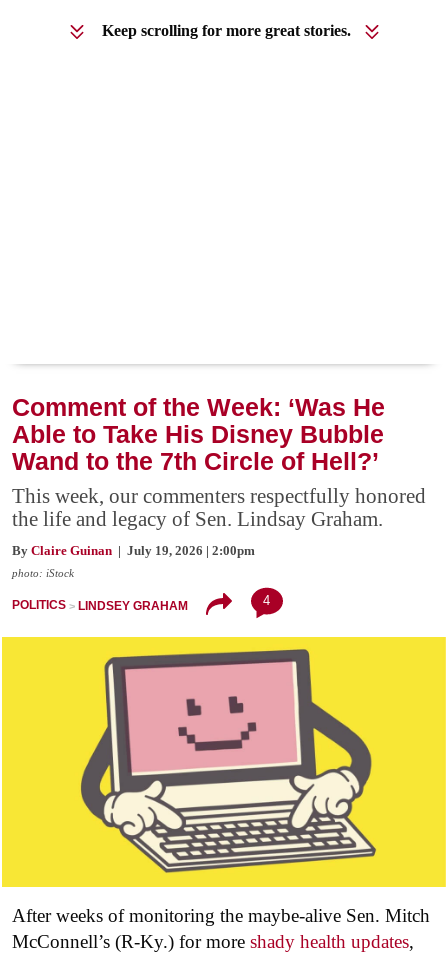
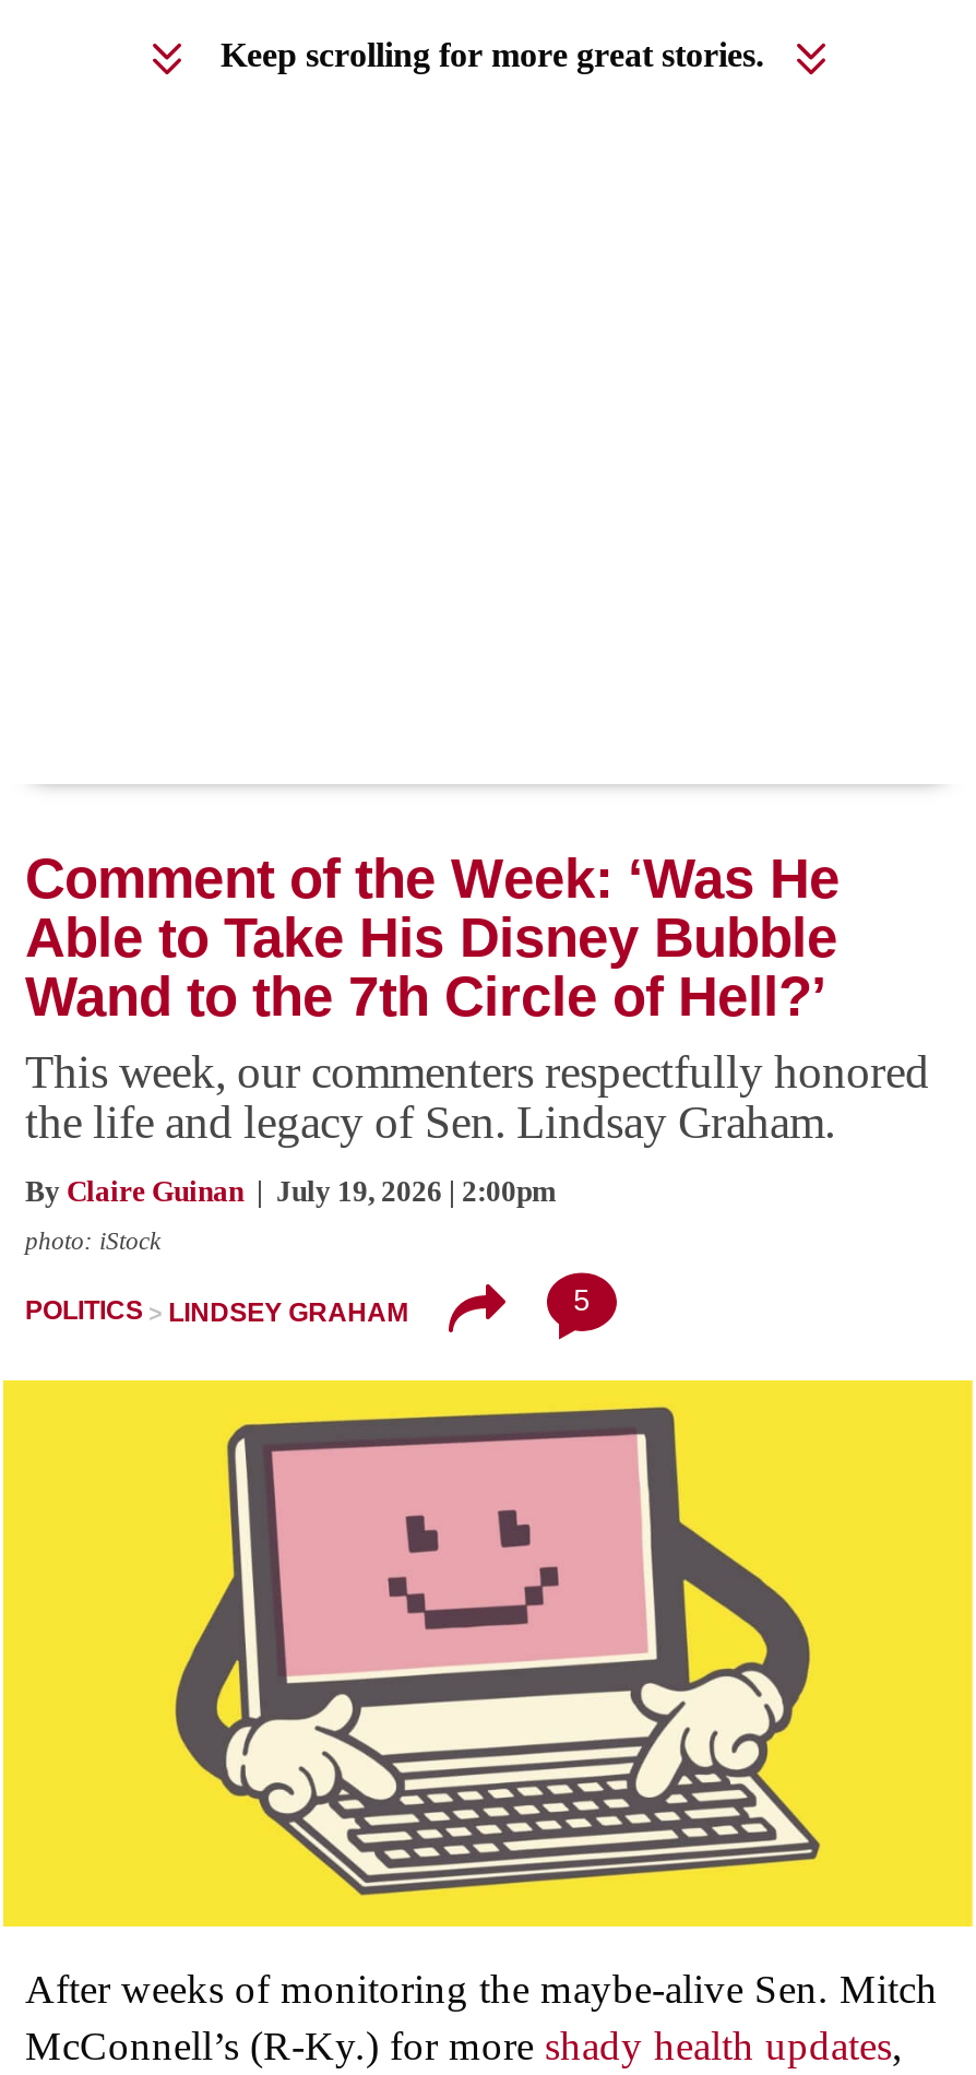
- 4
+ 5
